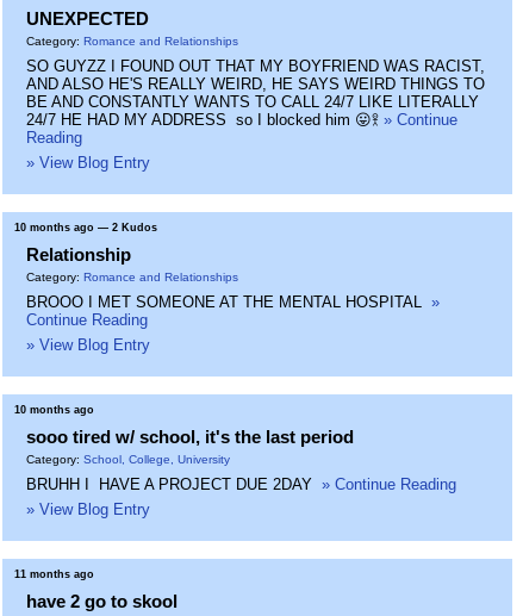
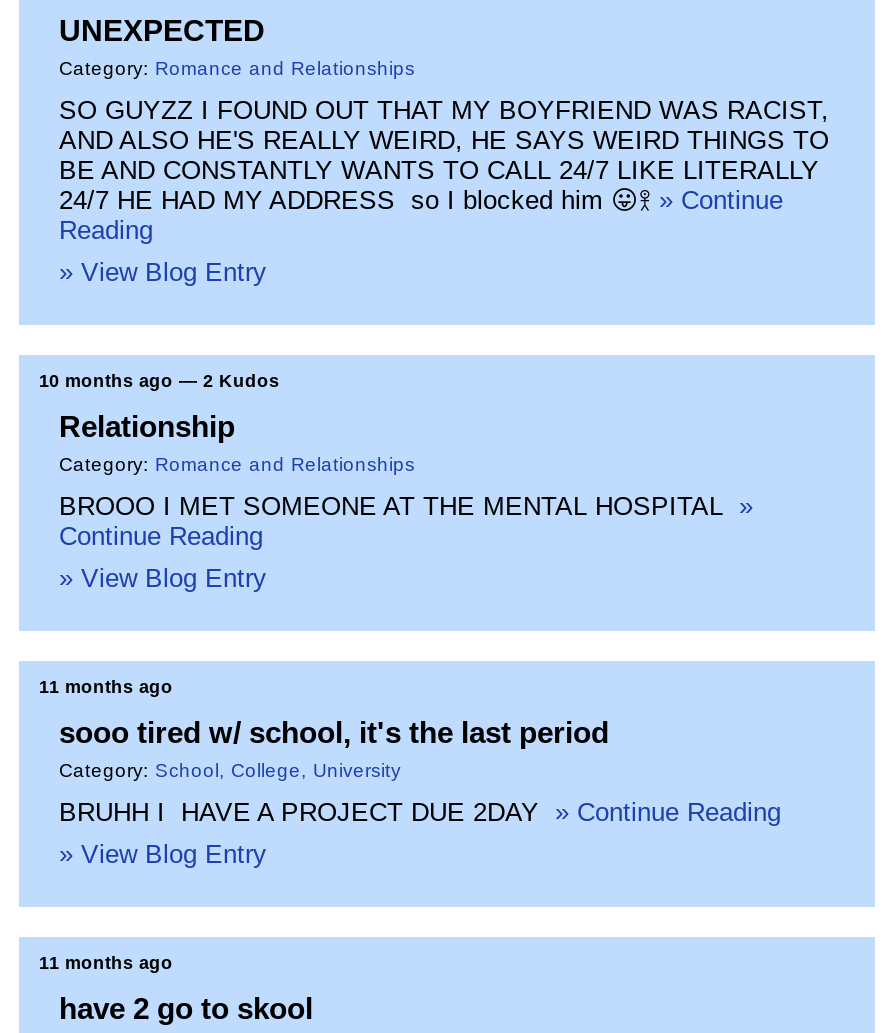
- 10 months ago
+ 11 months ago
